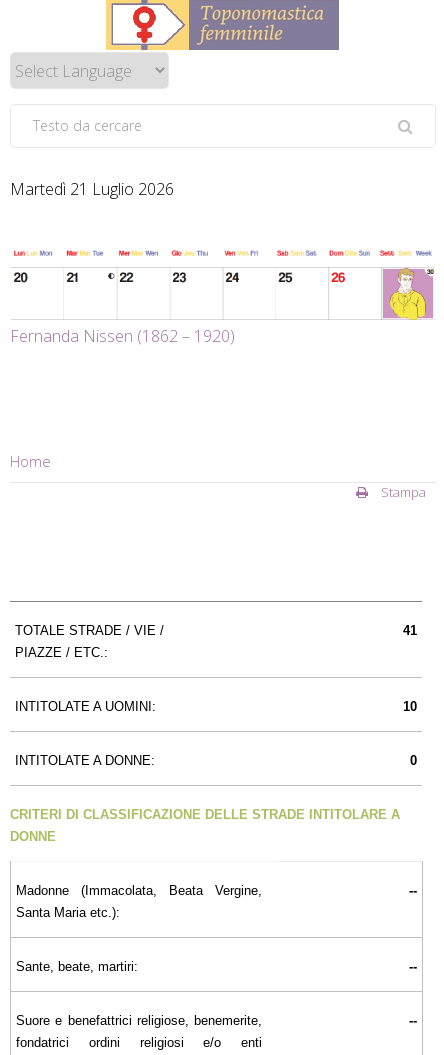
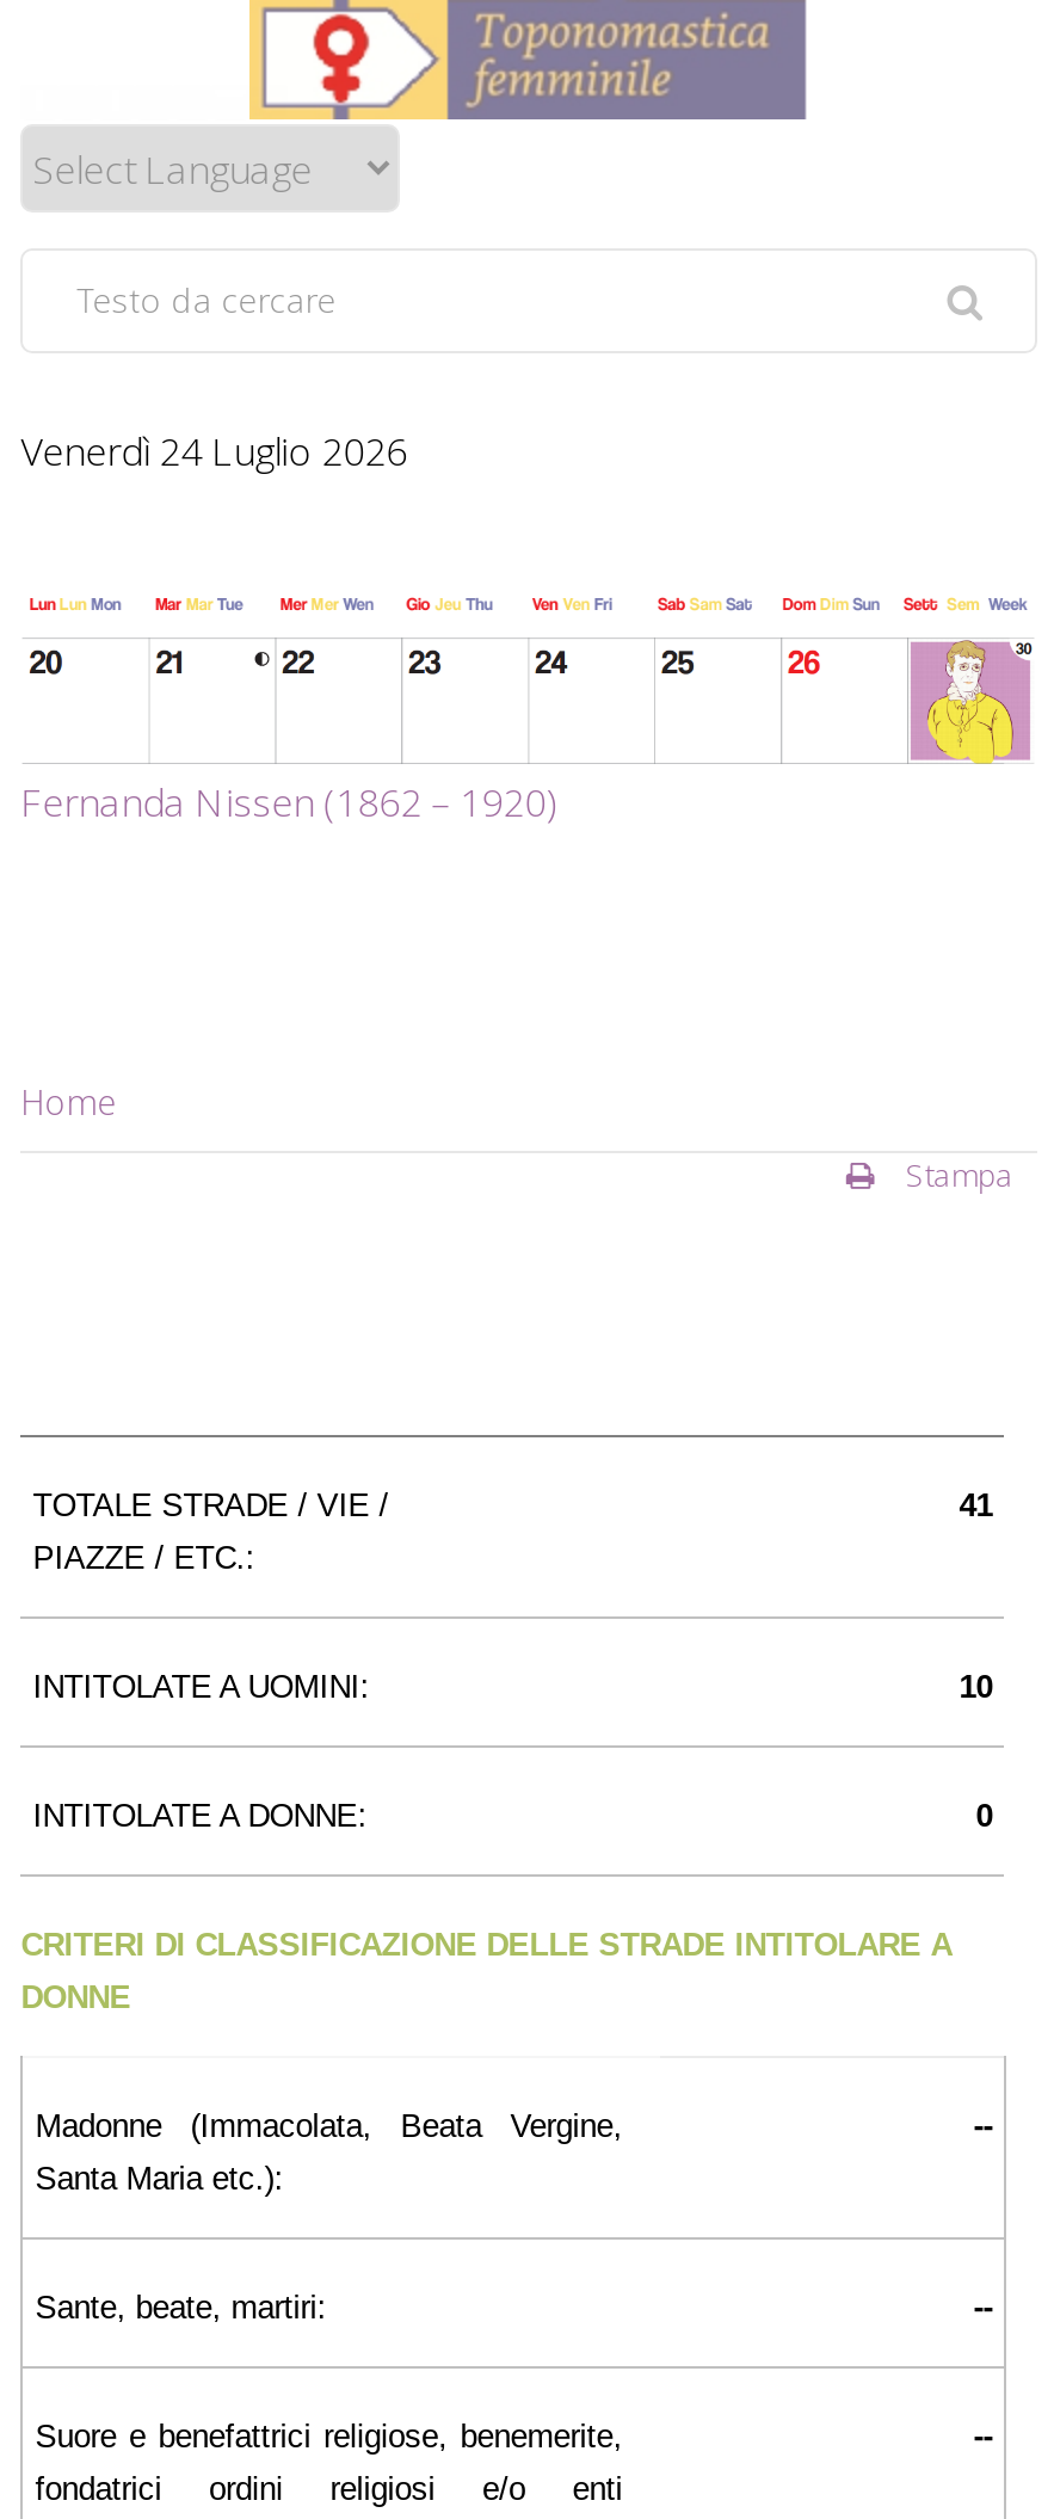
- Martedì 21 Luglio 2026
+ Venerdì 24 Luglio 2026
